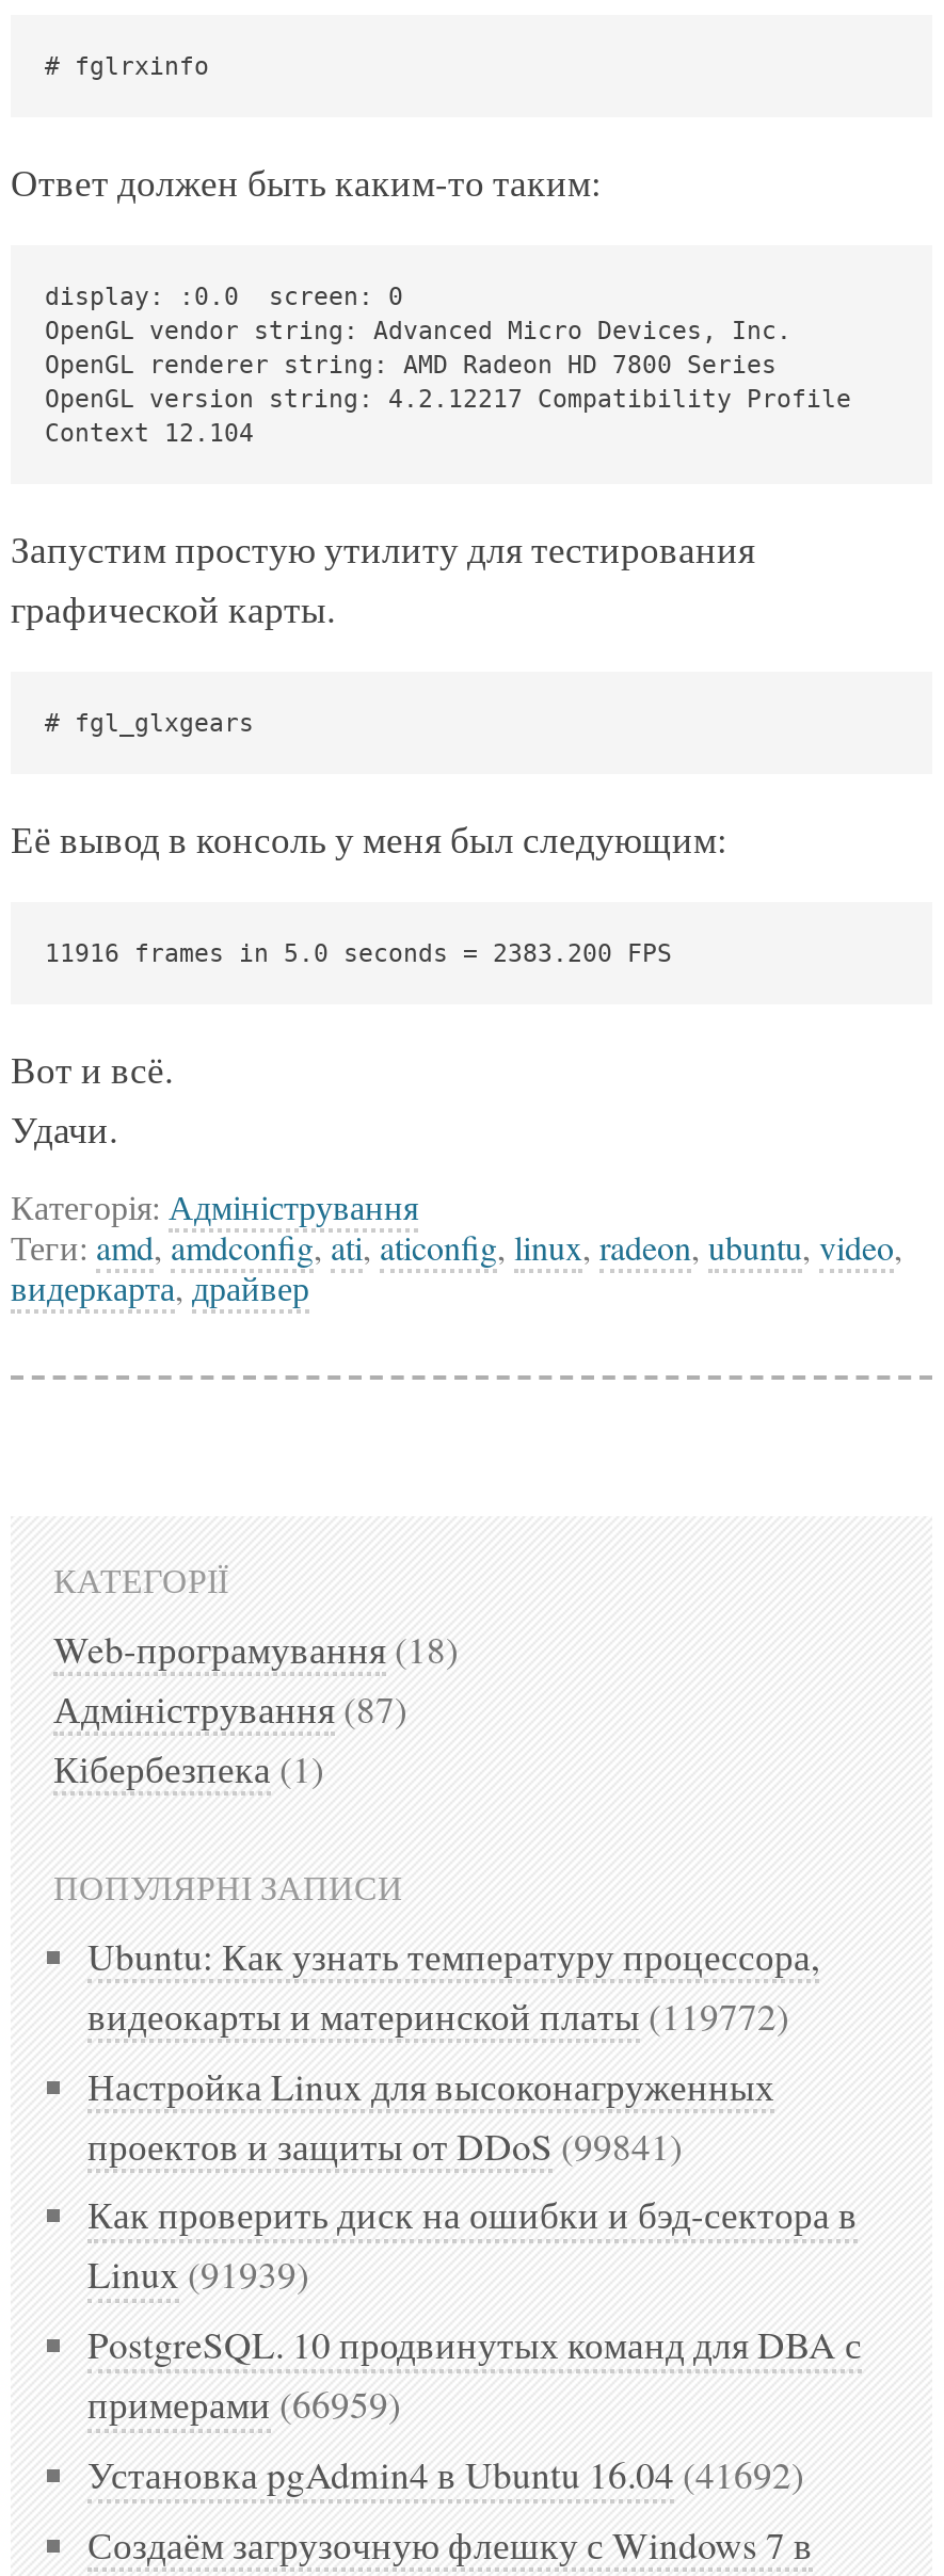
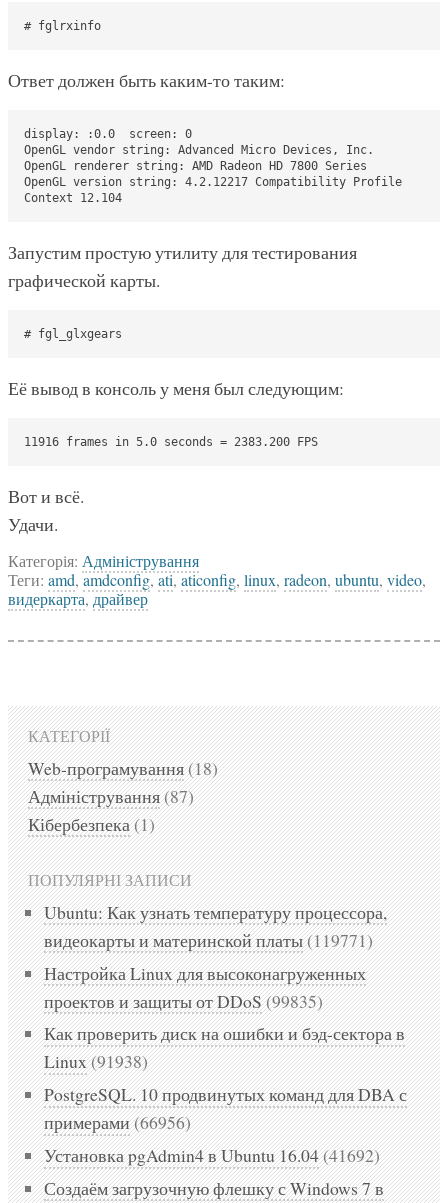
- видеокарты и материнской платы (119772)
+ видеокарты и материнской платы (119771)

- проектов и защиты от DDoS (99841)
+ проектов и защиты от DDoS (99835)

- Linux (91939)
+ Linux (91938)

- примерами (66959)
+ примерами (66956)
